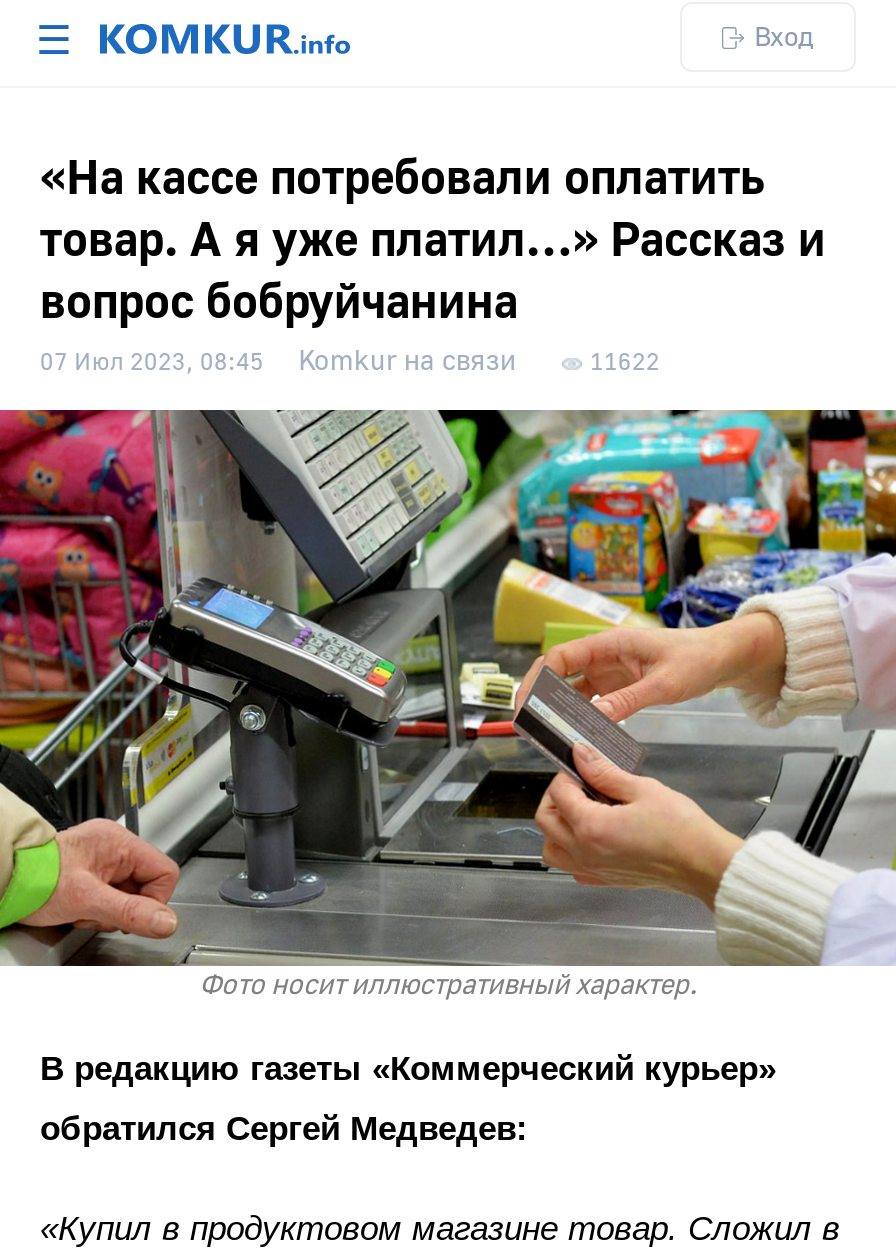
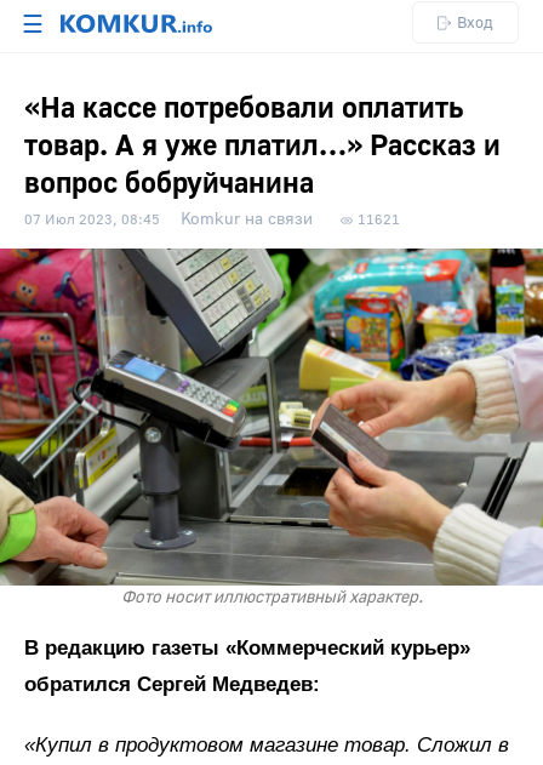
- 11622
+ 11621
